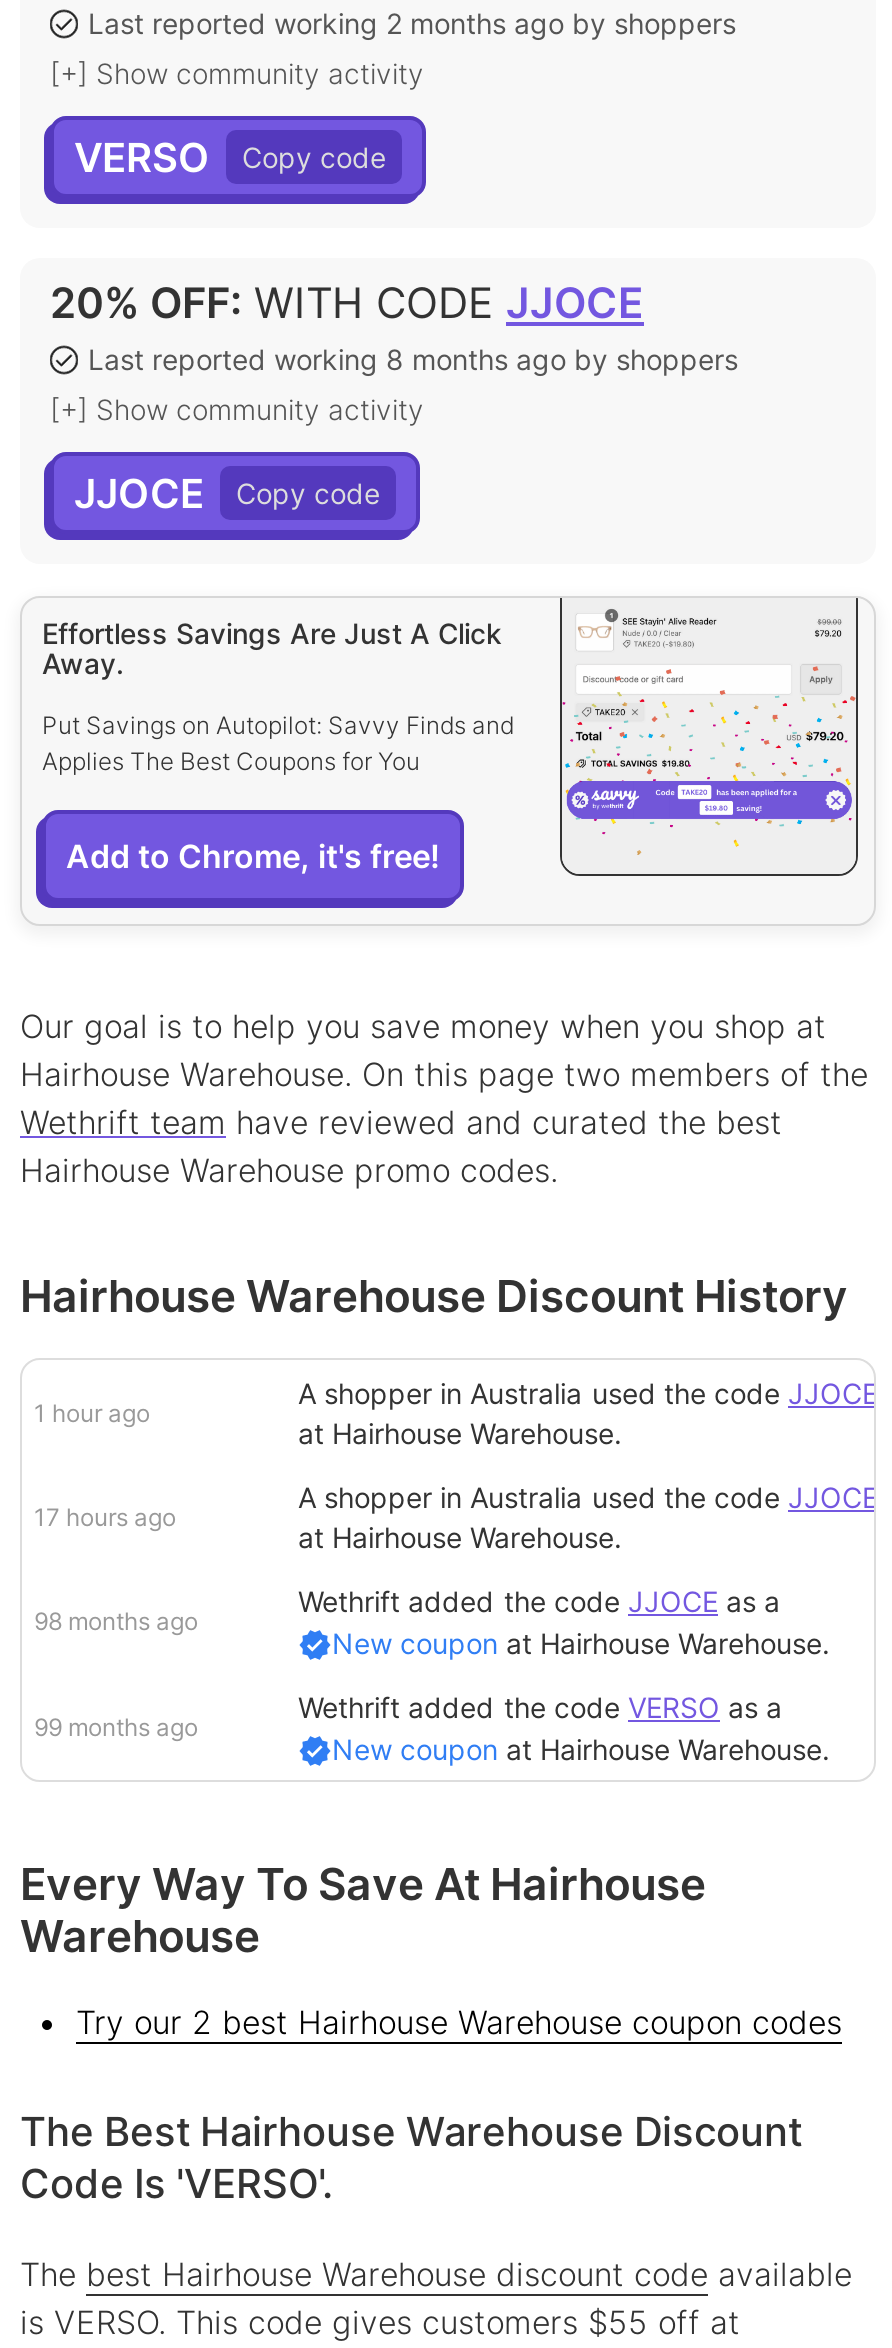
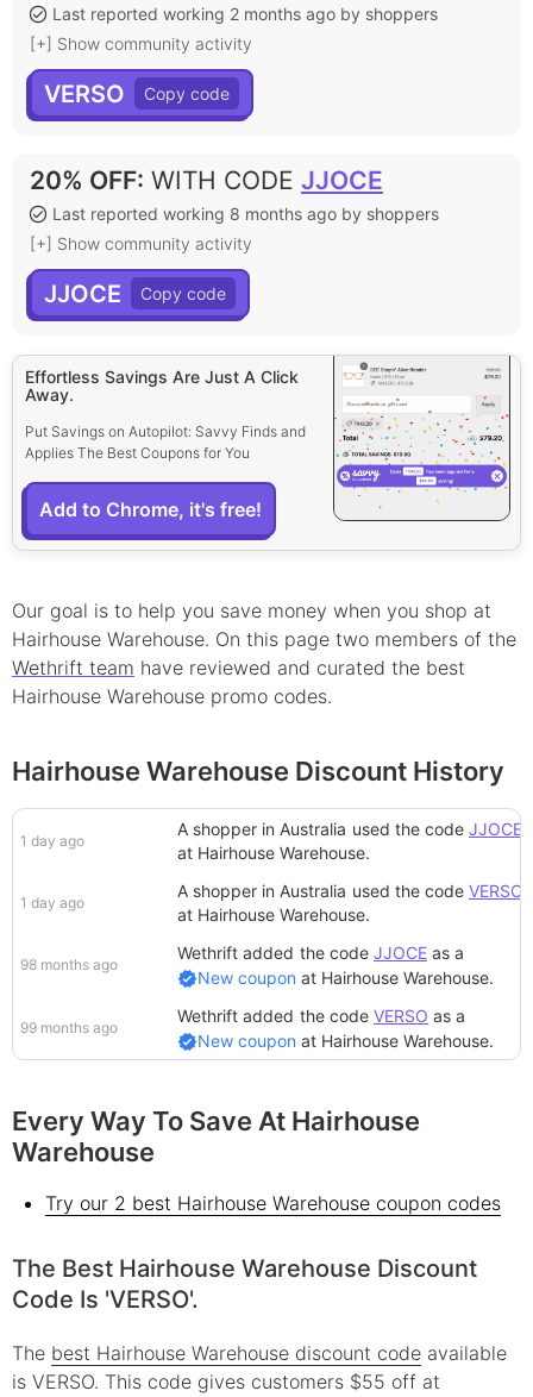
- 1 hour ago
+ 1 day ago

- A shopper in Australia used the code JJOCE
+ A shopper in Australia used the code VERSO

- 17 hours ago
+ 1 day ago
